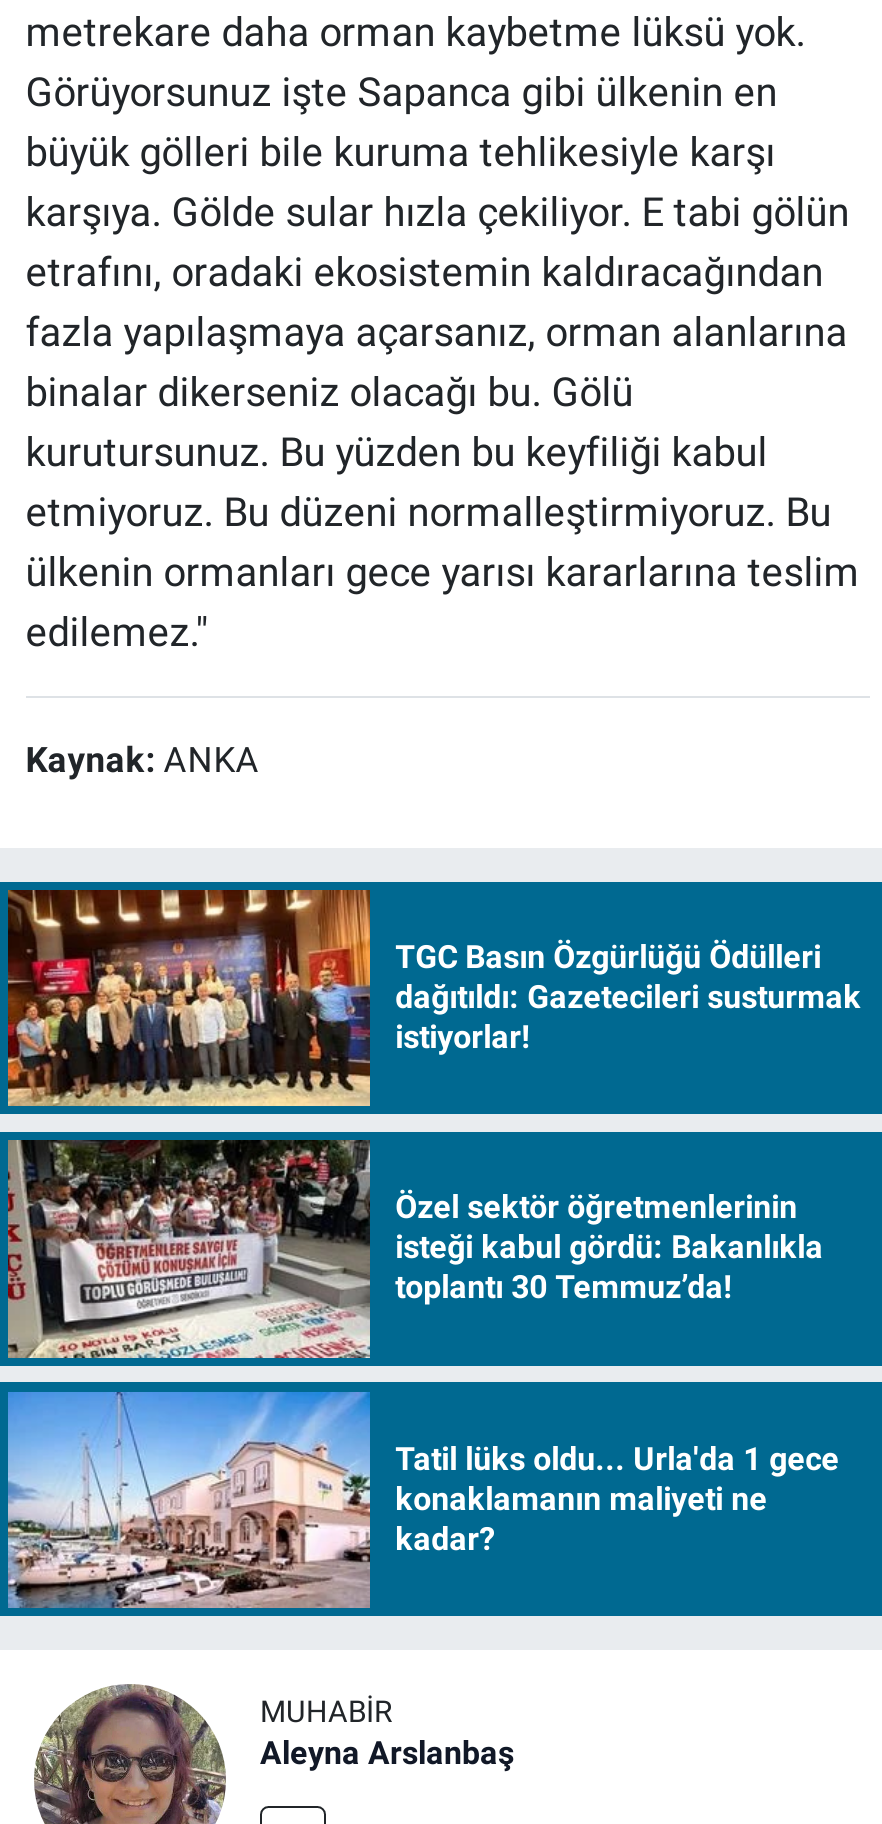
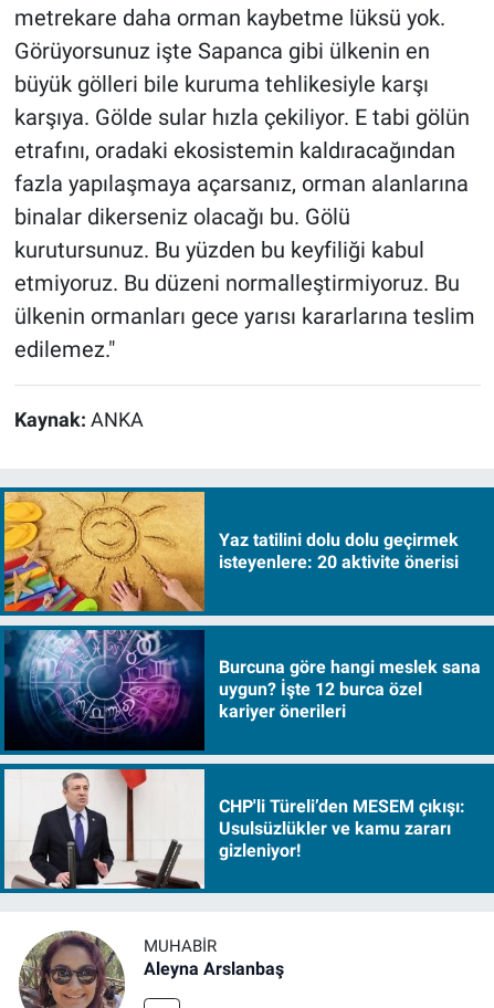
- [image]
- TGC Basın Özgürlüğü Ödülleri
- dağıtıldı: Gazetecileri susturmak
- istiyorlar!
+ [image]
+ Yaz tatilini dolu dolu geçirmek
+ isteyenlere: 20 aktivite önerisi

- [image]
- Özel sektör öğretmenlerinin
- isteği kabul gördü: Bakanlıkla
- toplantı 30 Temmuz’da!
+ [image]
+ Burcuna göre hangi meslek sana
+ uygun? İşte 12 burca özel
+ kariyer önerileri

- [image]
- Tatil lüks oldu... Urla'da 1 gece
- konaklamanın maliyeti ne
- kadar?
+ [image]
+ CHP'li Türeli’den MESEM çıkışı:
+ Usulsüzlükler ve kamu zararı
+ gizleniyor!
